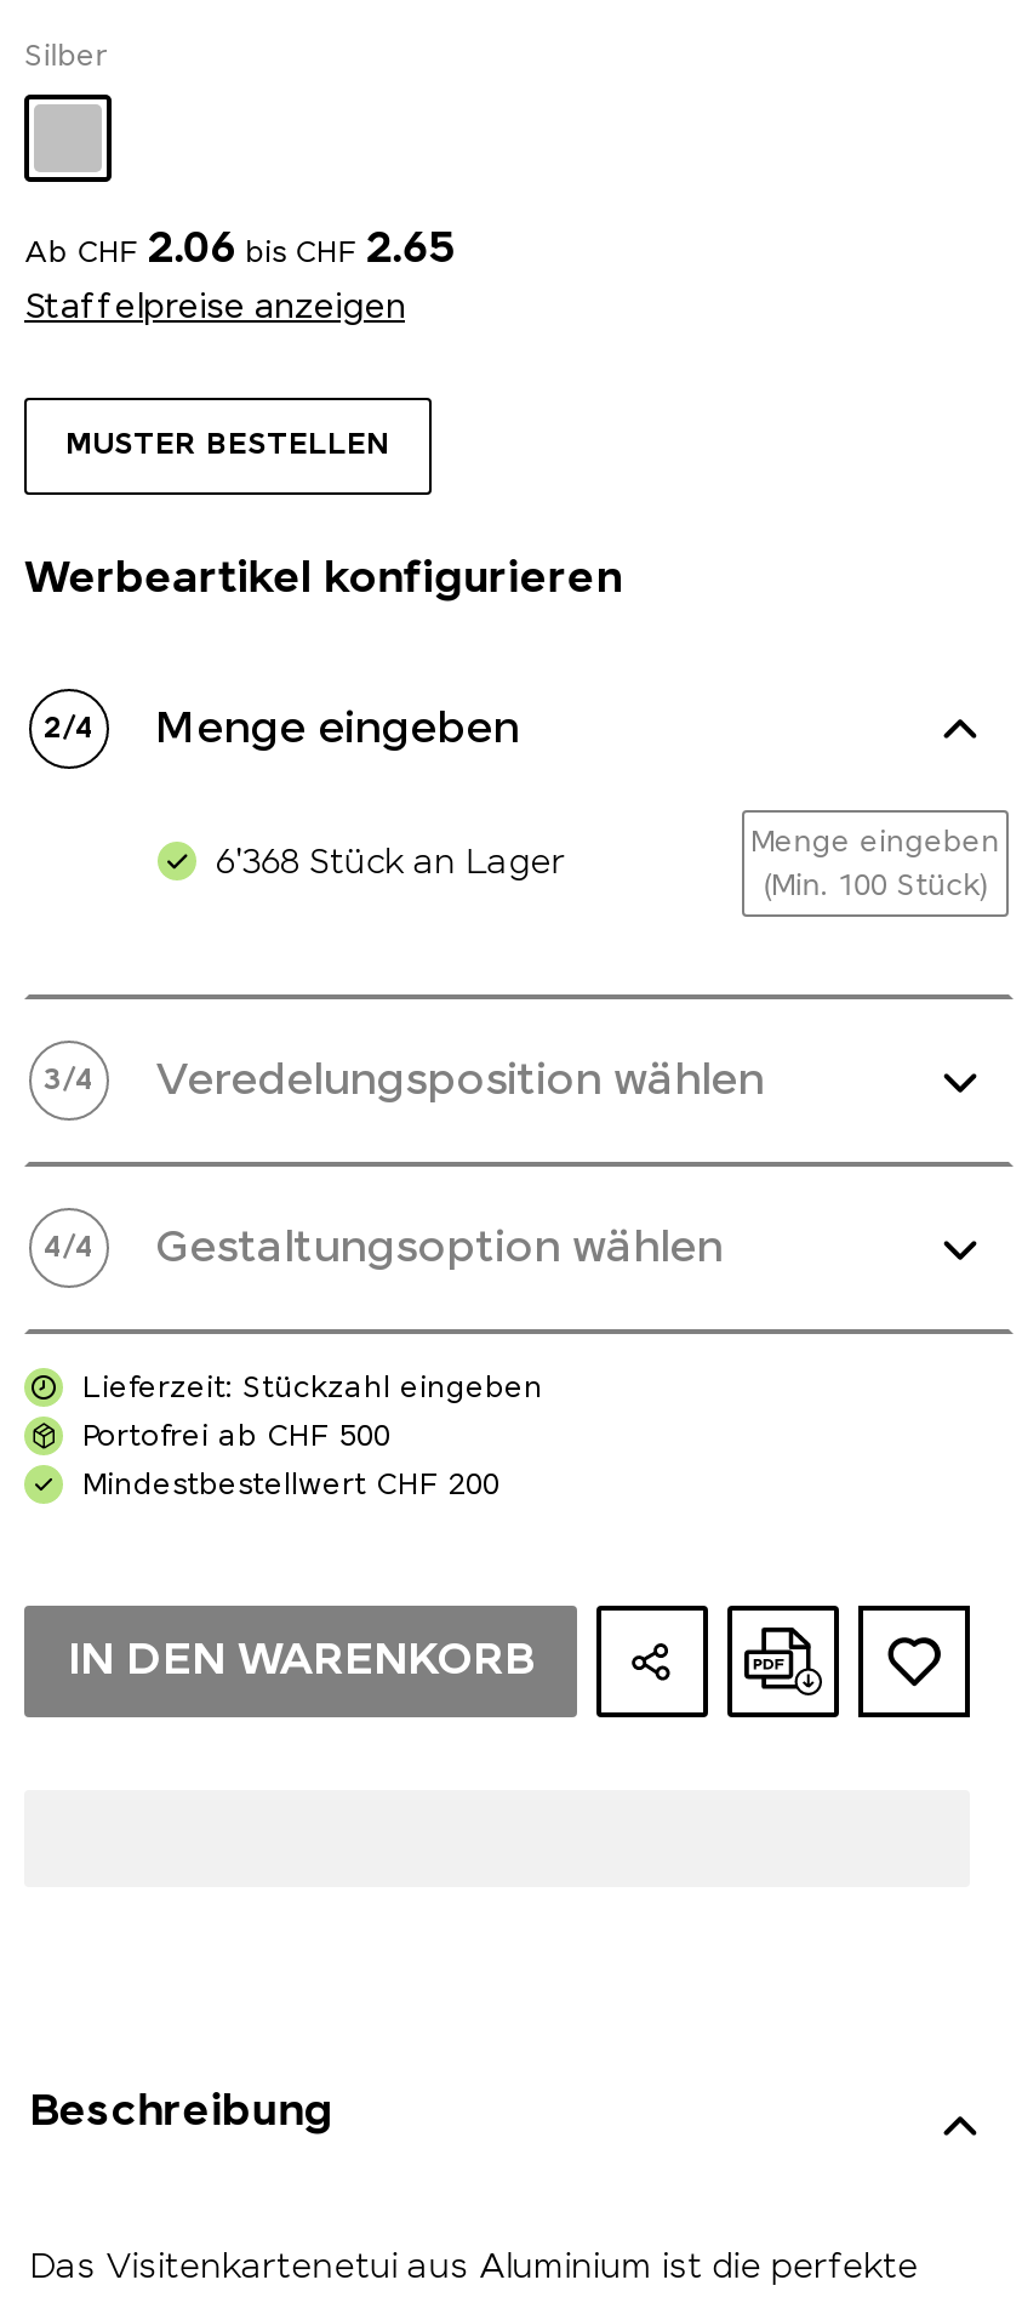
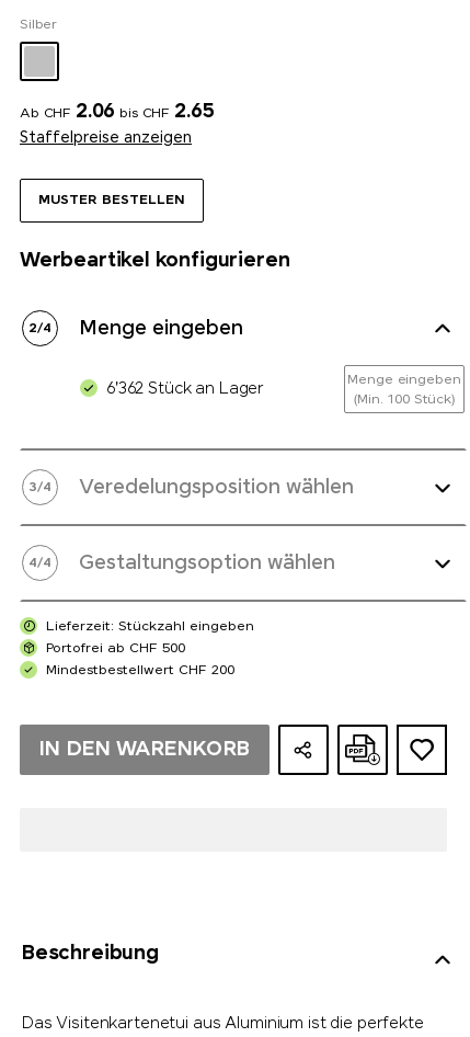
- 6'368 Stück an Lager
+ 6'362 Stück an Lager
